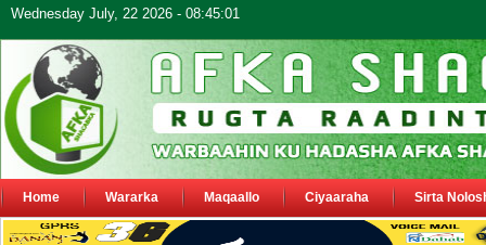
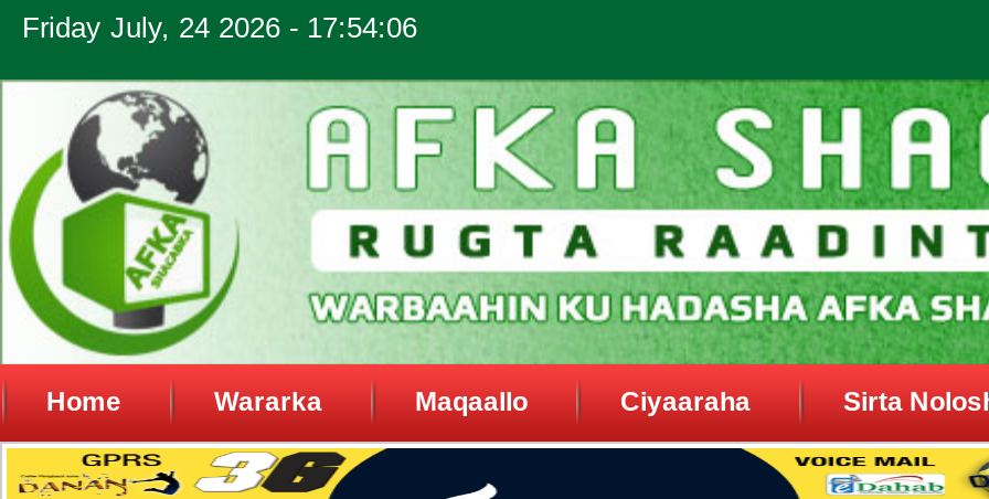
- Wednesday July, 22 2026 - 08:45:01
+ Friday July, 24 2026 - 17:54:06
